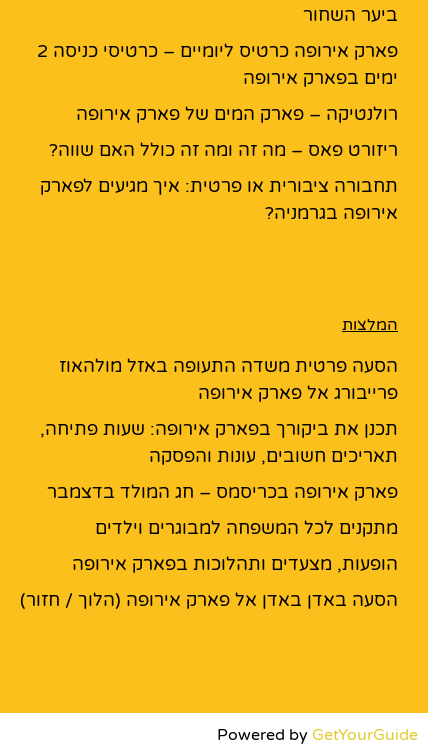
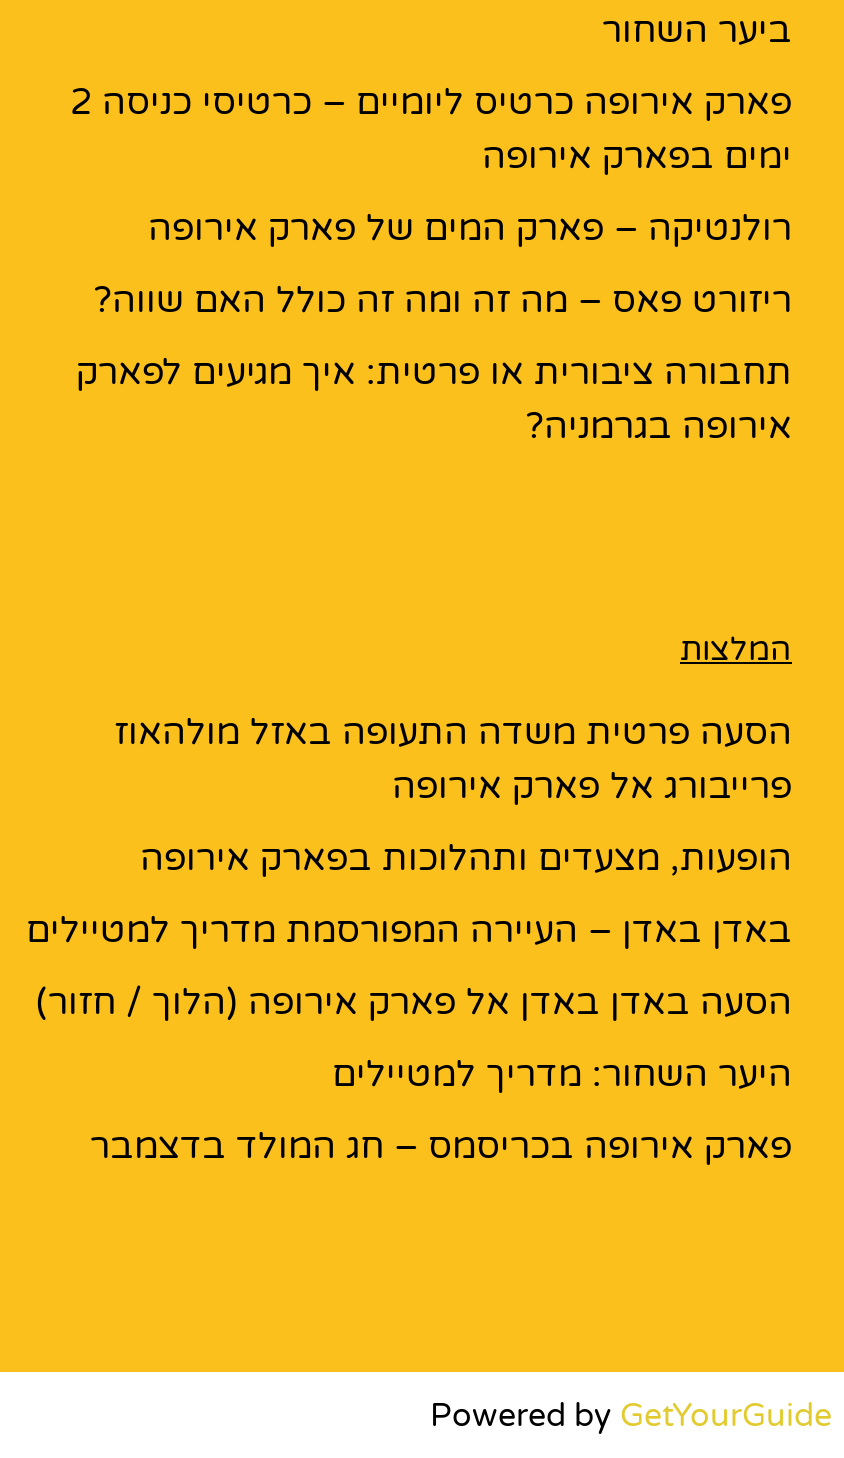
- תכנן את ביקורך בפארק אירופה: שעות פתיחה,
- תאריכים חשובים, עונות והפסקה
+ באדן באדן – העיירה המפורסמת מדריך למטיילים
+ היער השחור: מדריך למטיילים

moved down: פארק אירופה בכריסמס – חג המולד בדצמבר

- מתקנים לכל המשפחה למבוגרים וילדים

moved up: הופעות, מצעדים ותהלוכות בפארק אירופה | הסעה באדן באדן אל פארק אירופה (הלוך / חזור)
